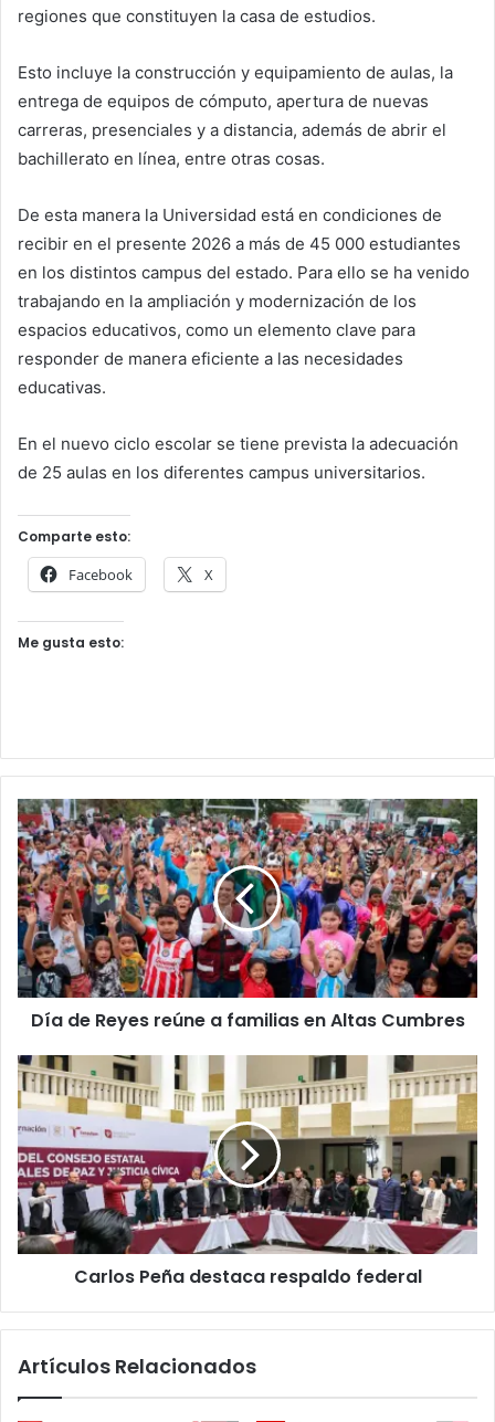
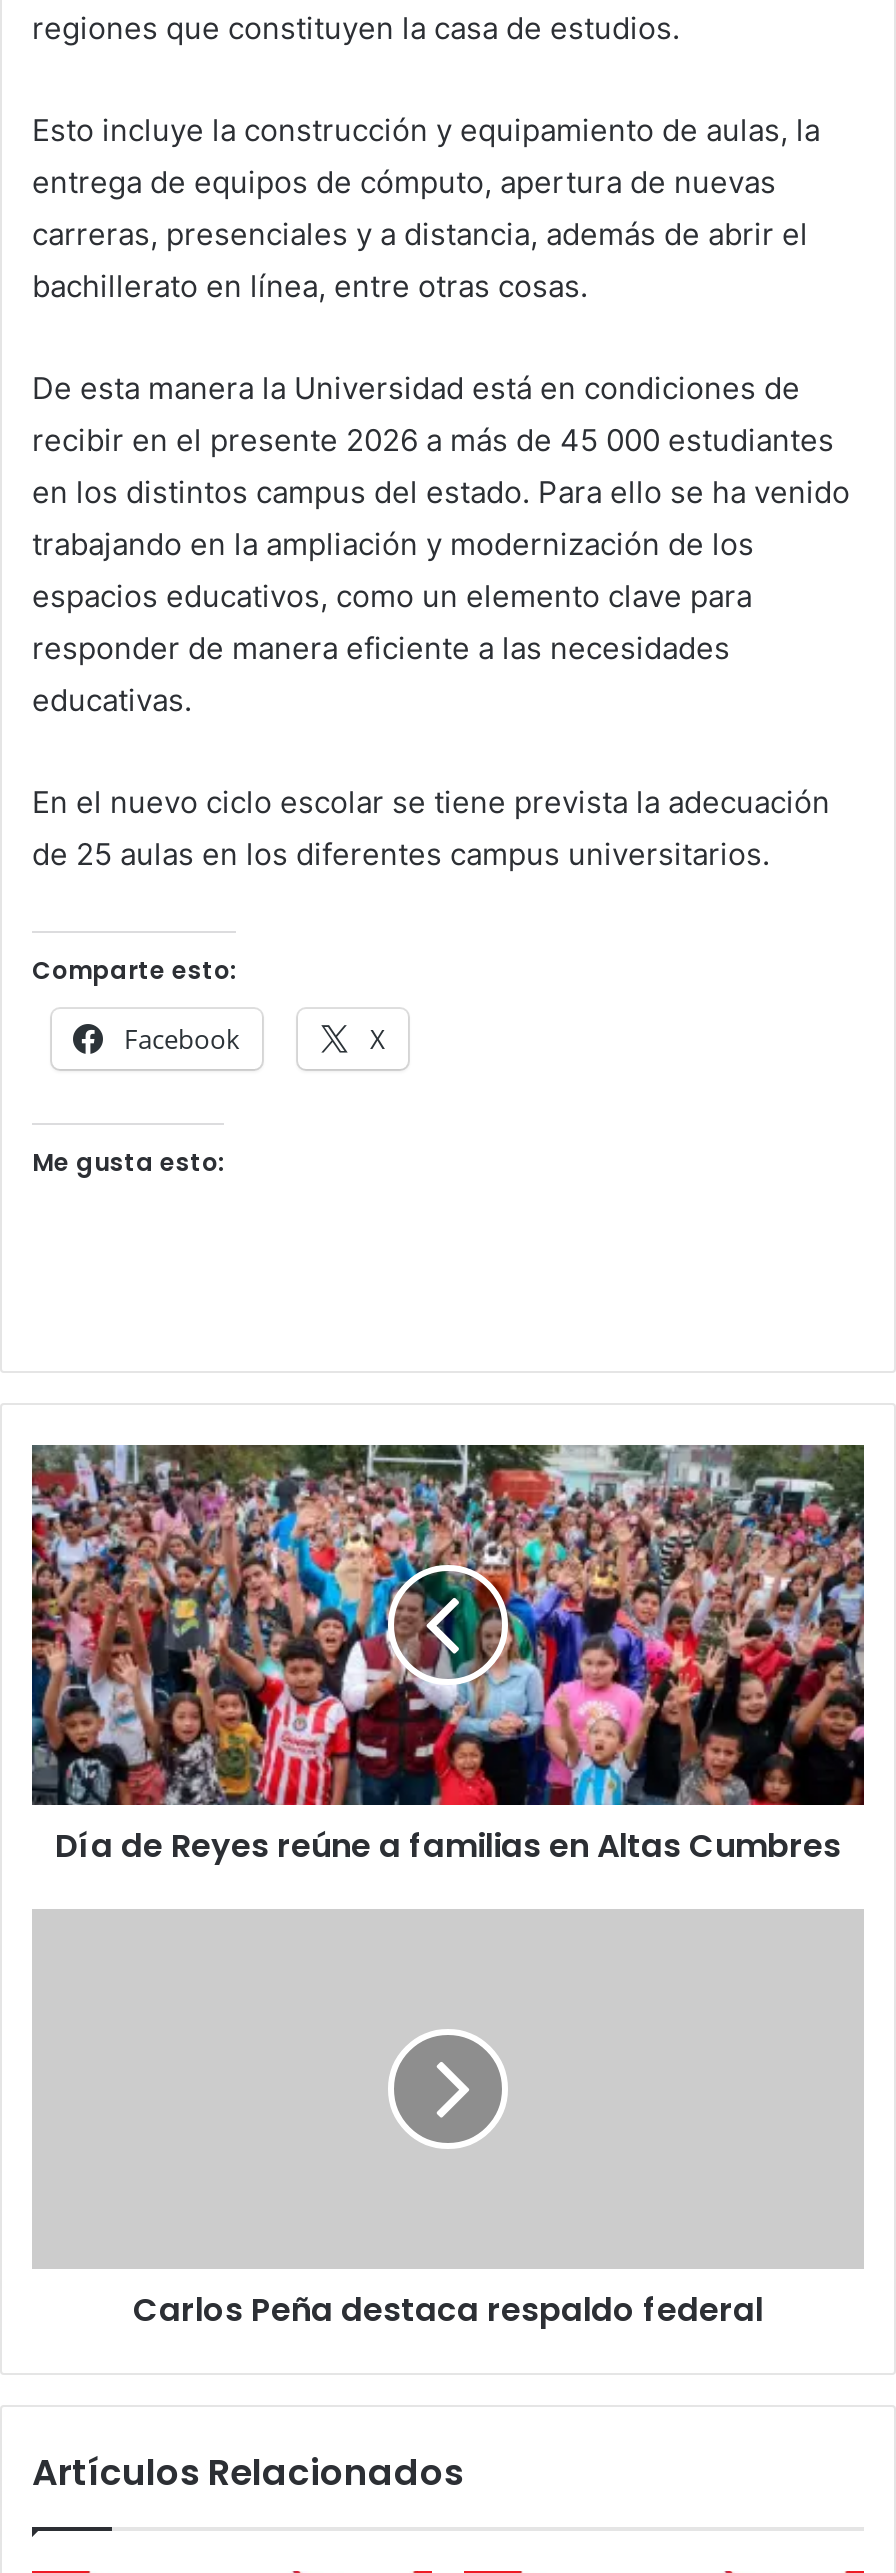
- [image]
